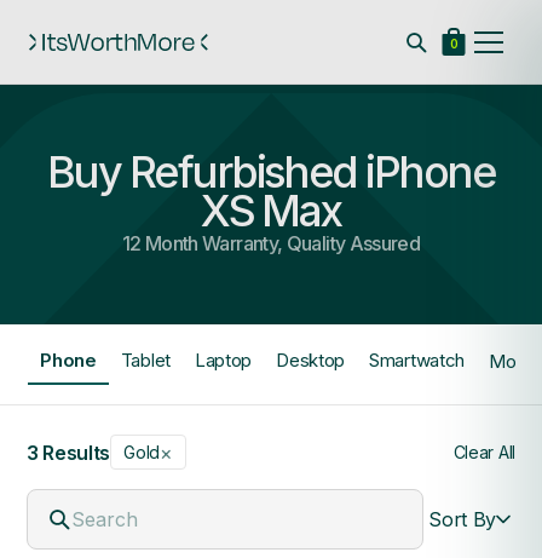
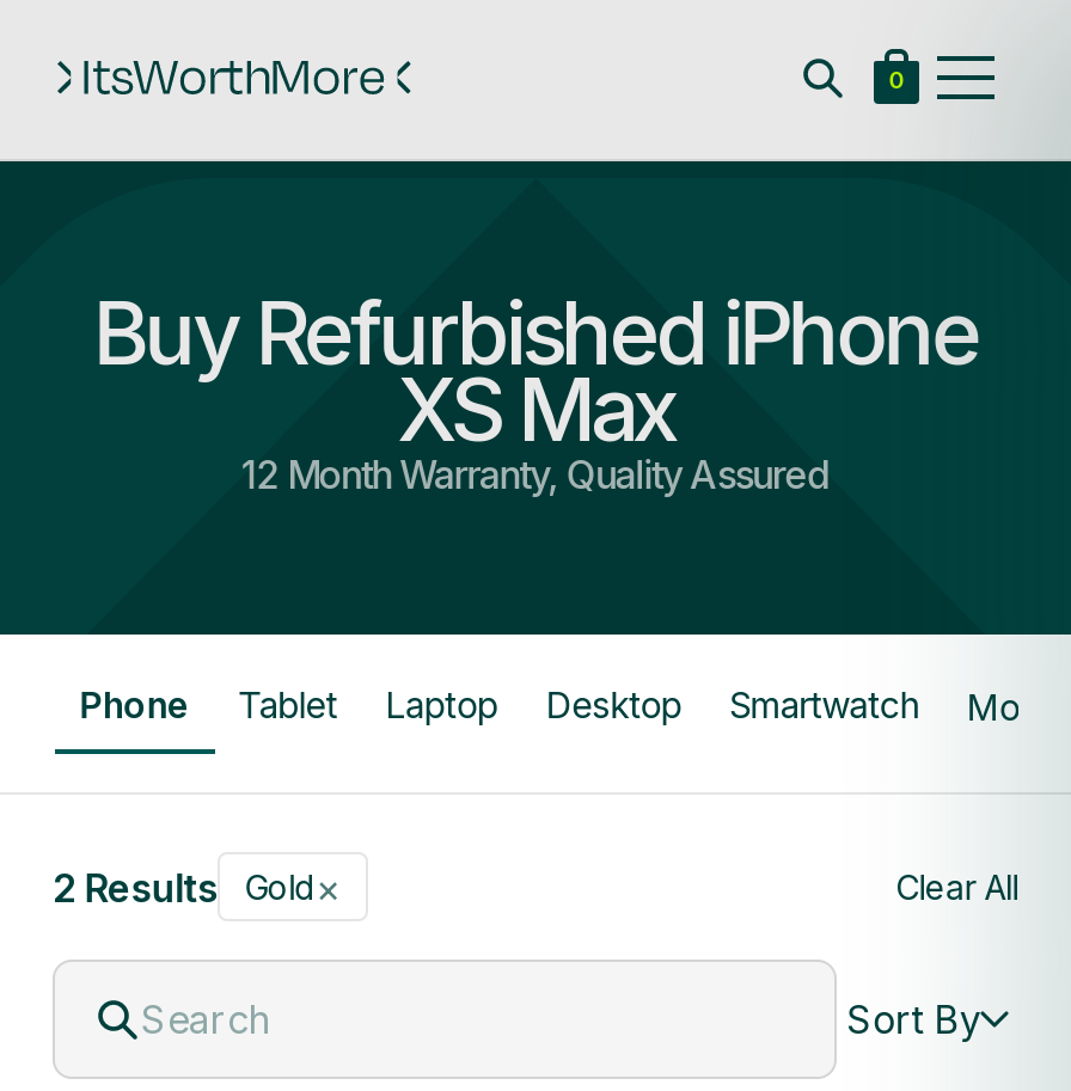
- 3 Results Gold ×
+ 2 Results Gold ×
